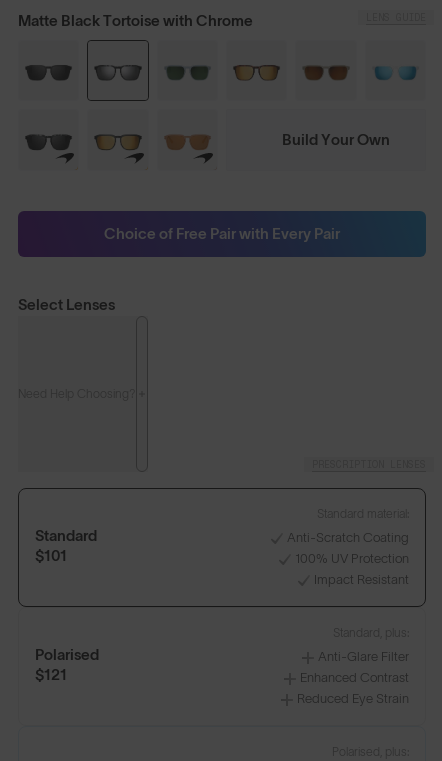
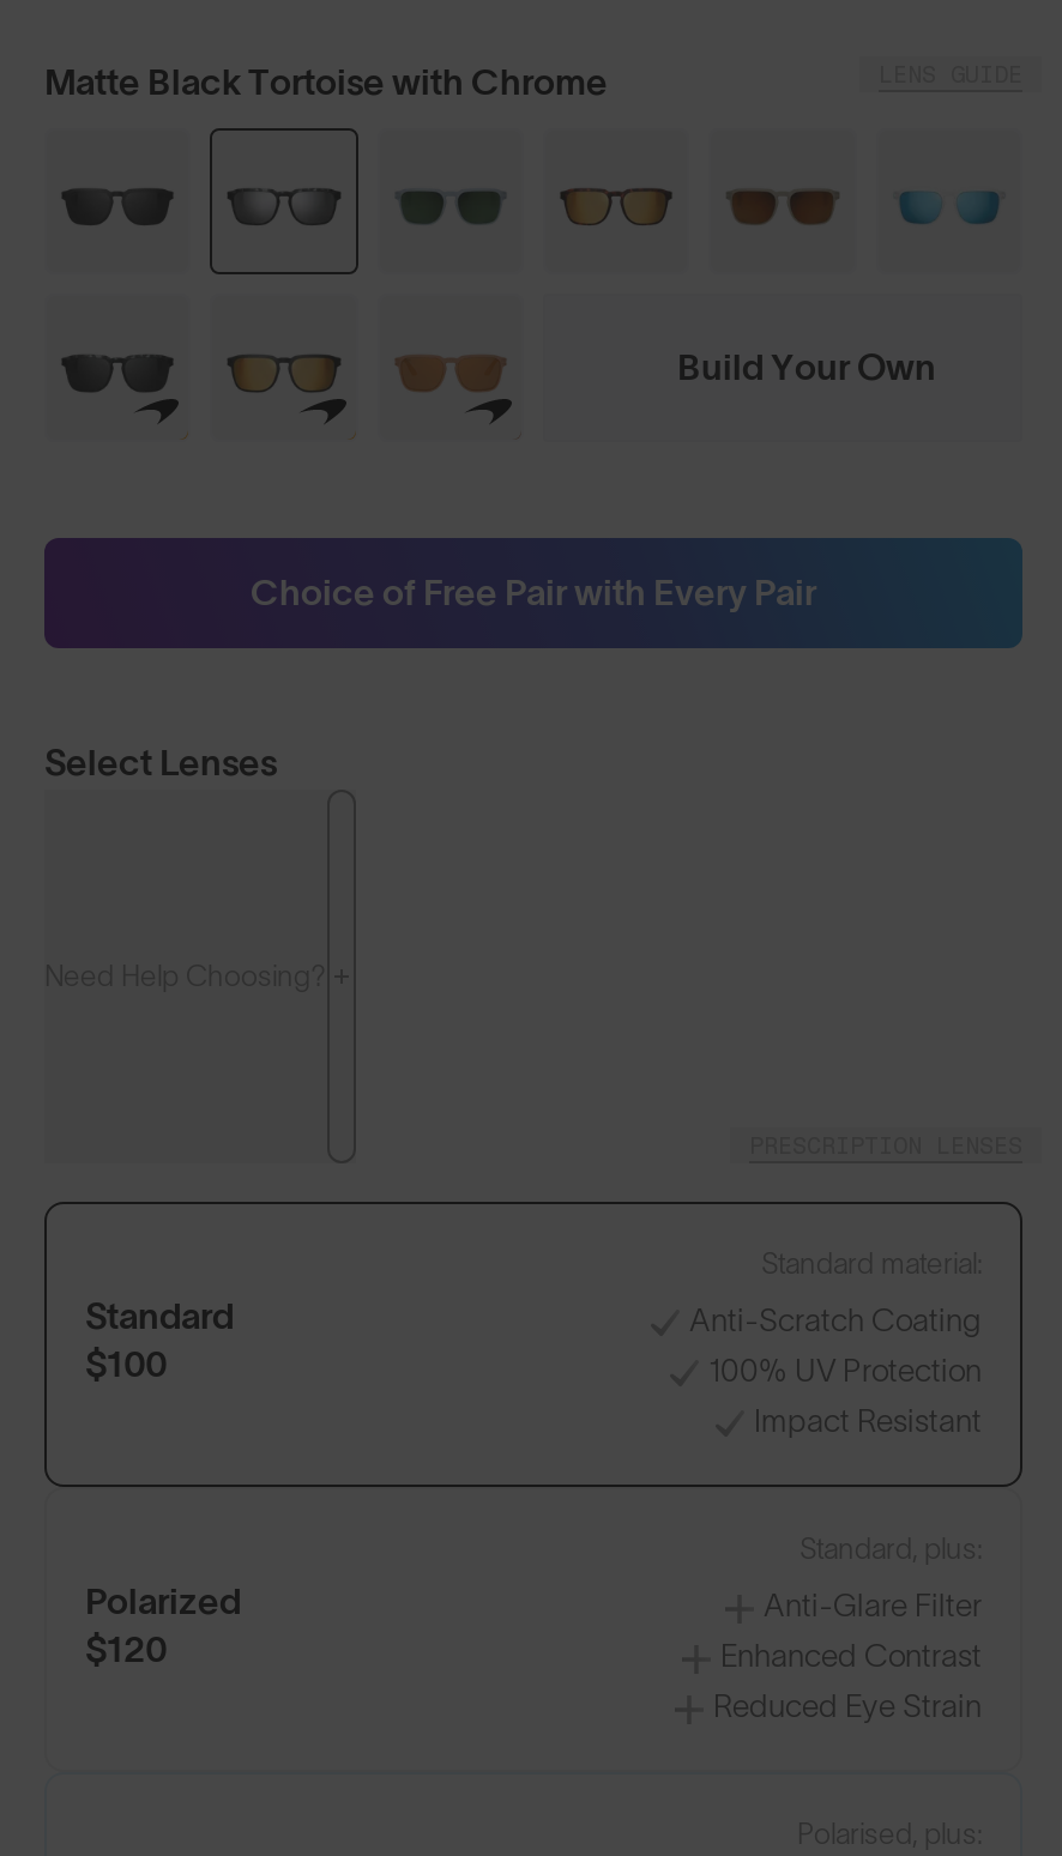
- $101
+ $100

- Polarised
- $121
+ Polarized
+ $120
